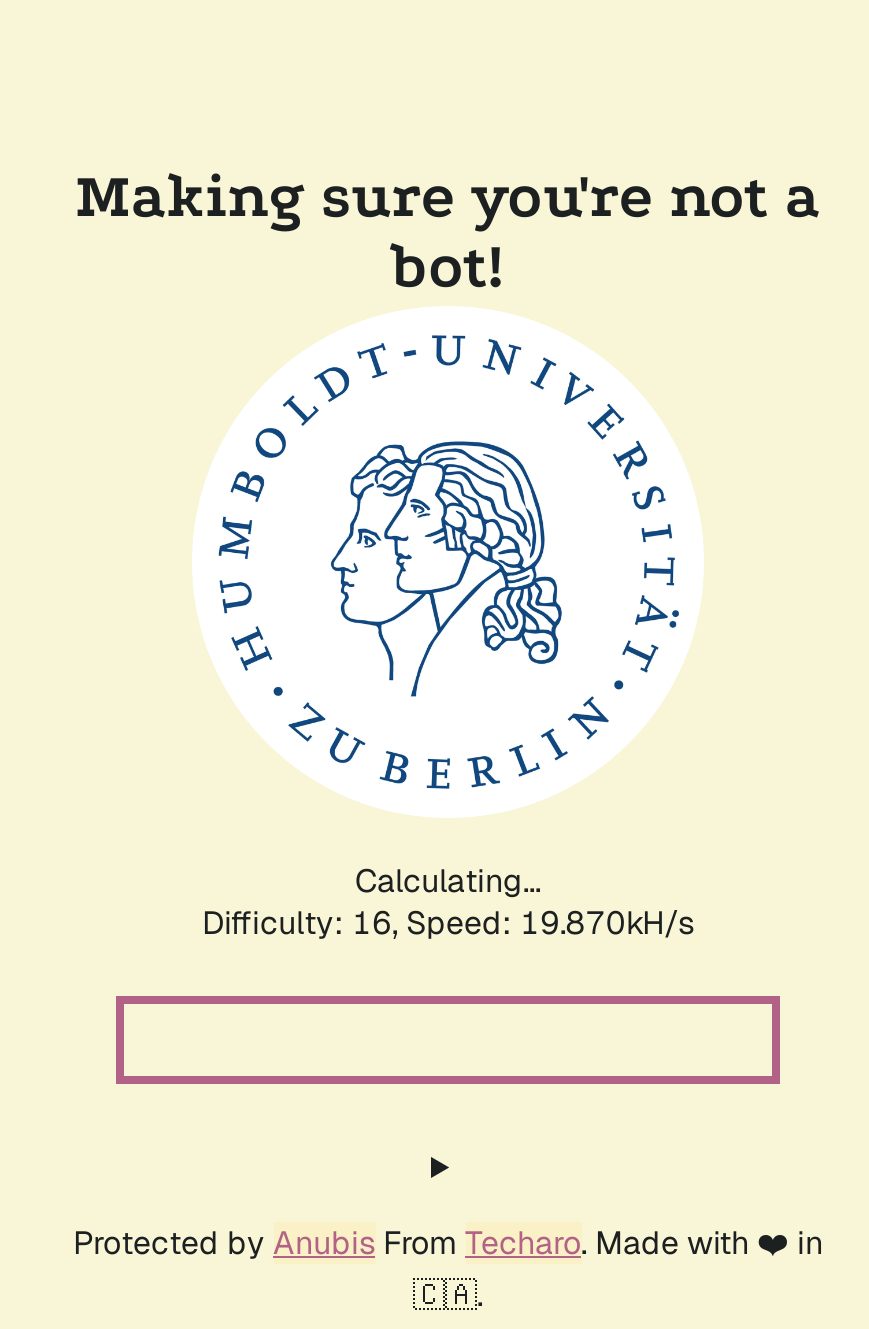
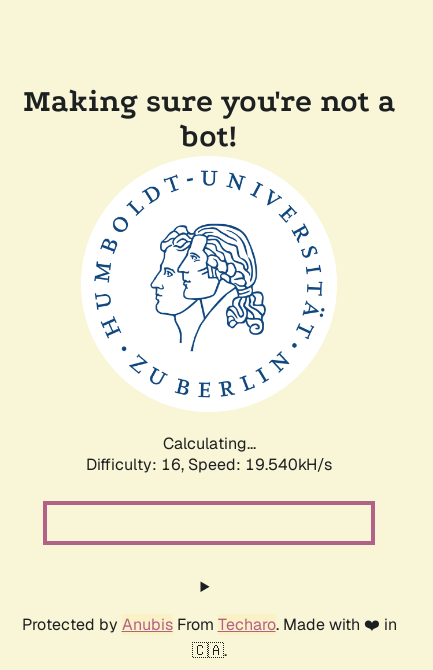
- Difficulty: 16, Speed: 19.870kH/s
+ Difficulty: 16, Speed: 19.540kH/s
